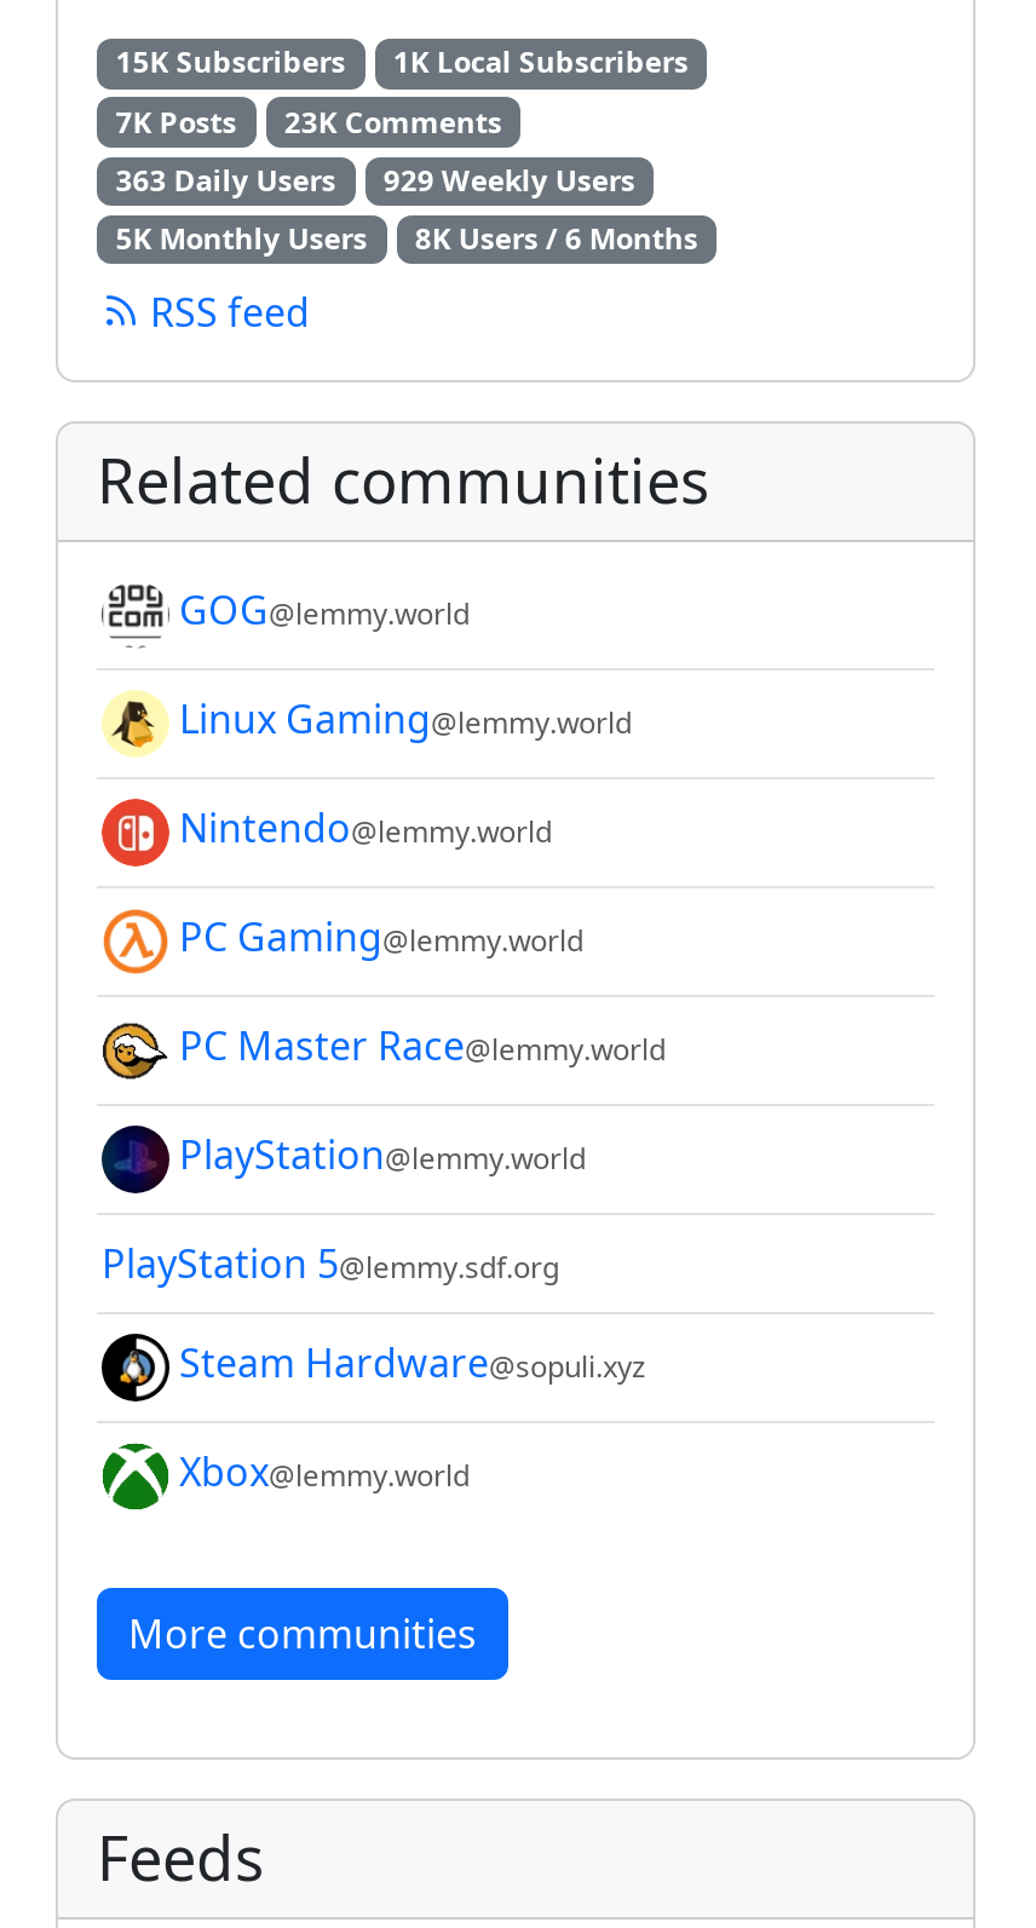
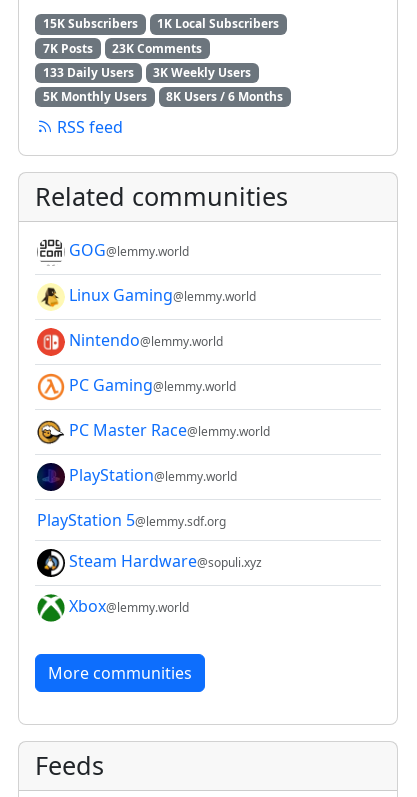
- 363 Daily Users
+ 133 Daily Users

- 929 Weekly Users
+ 3K Weekly Users
